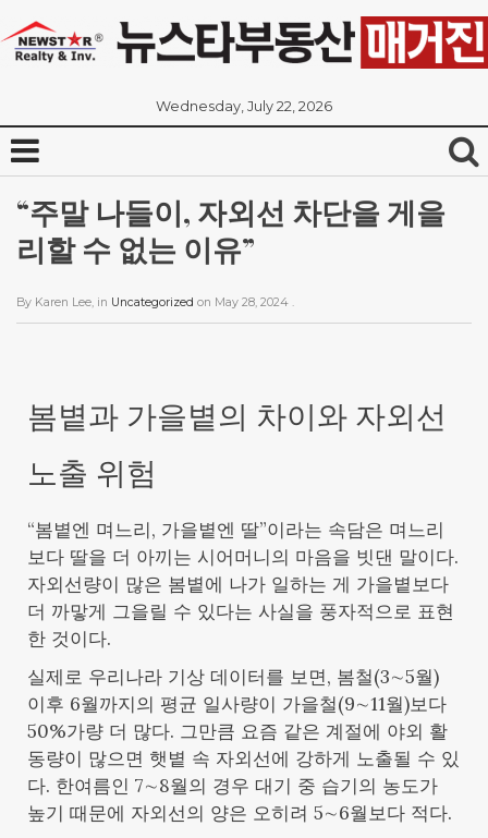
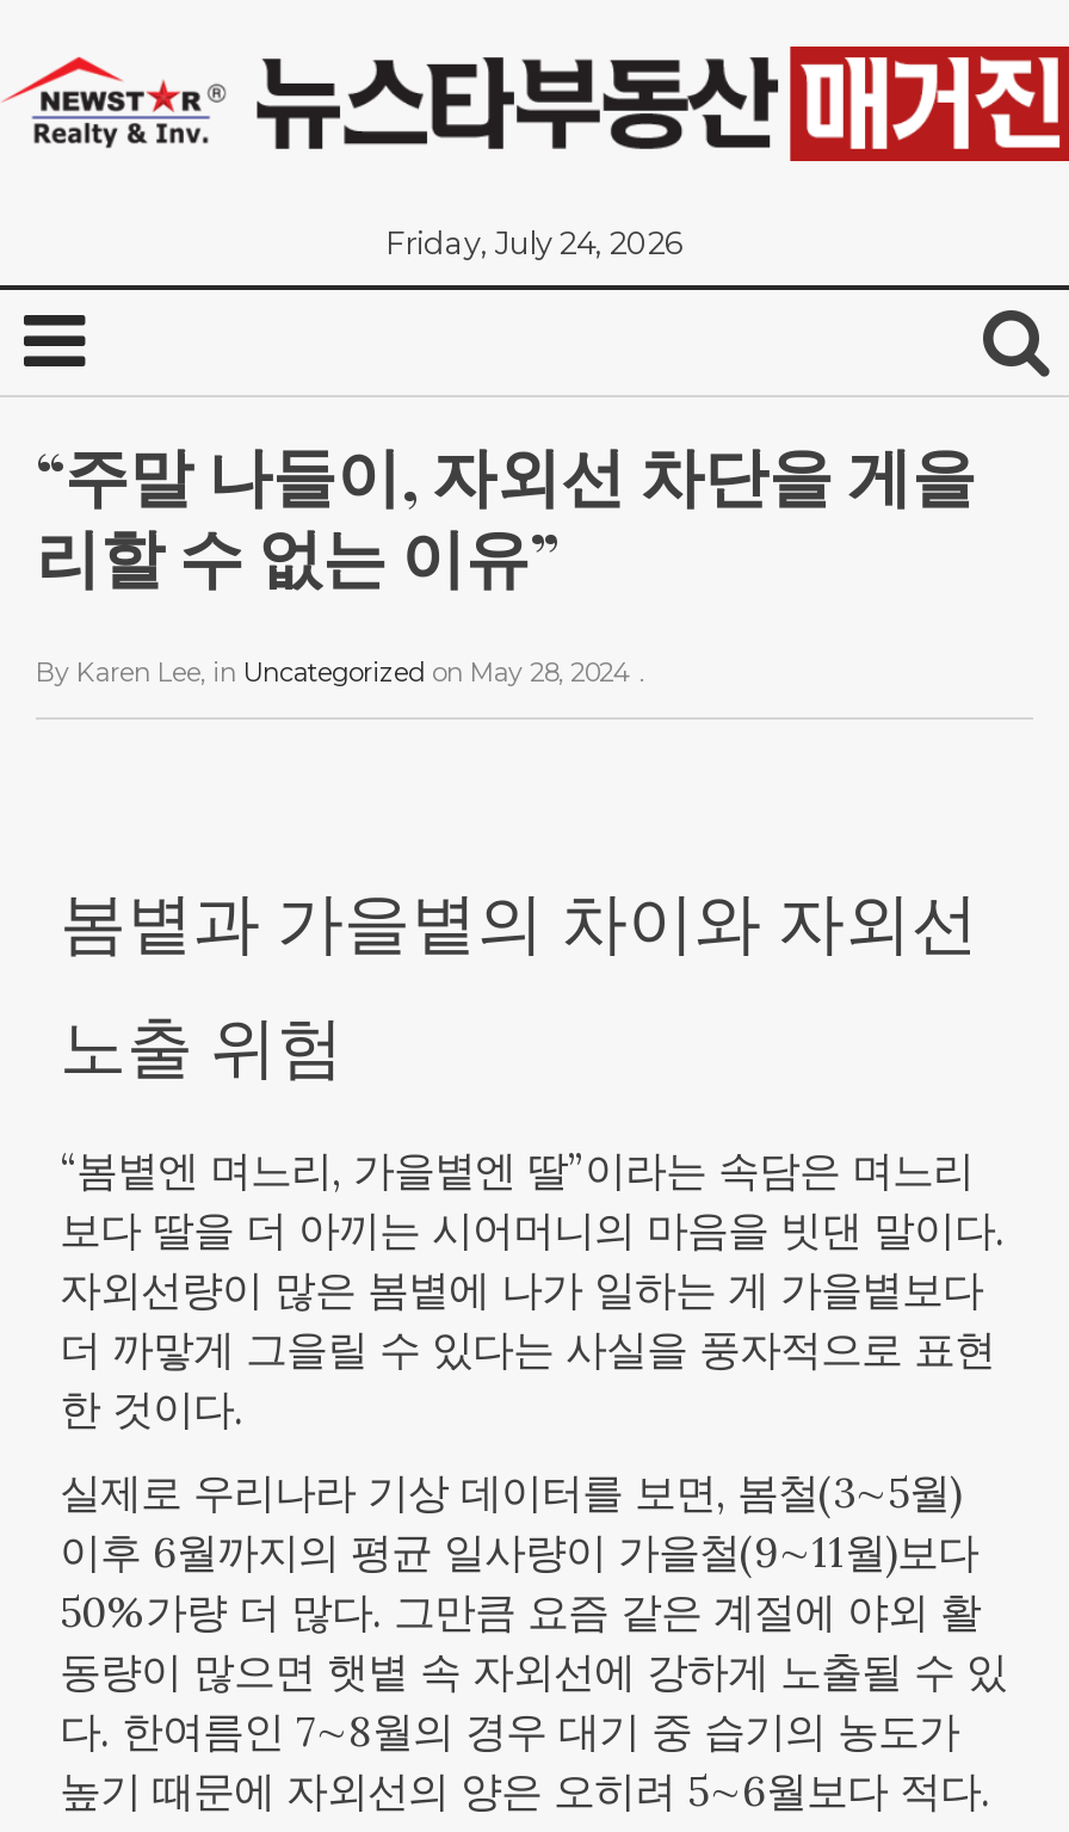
- Wednesday, July 22, 2026
+ Friday, July 24, 2026
